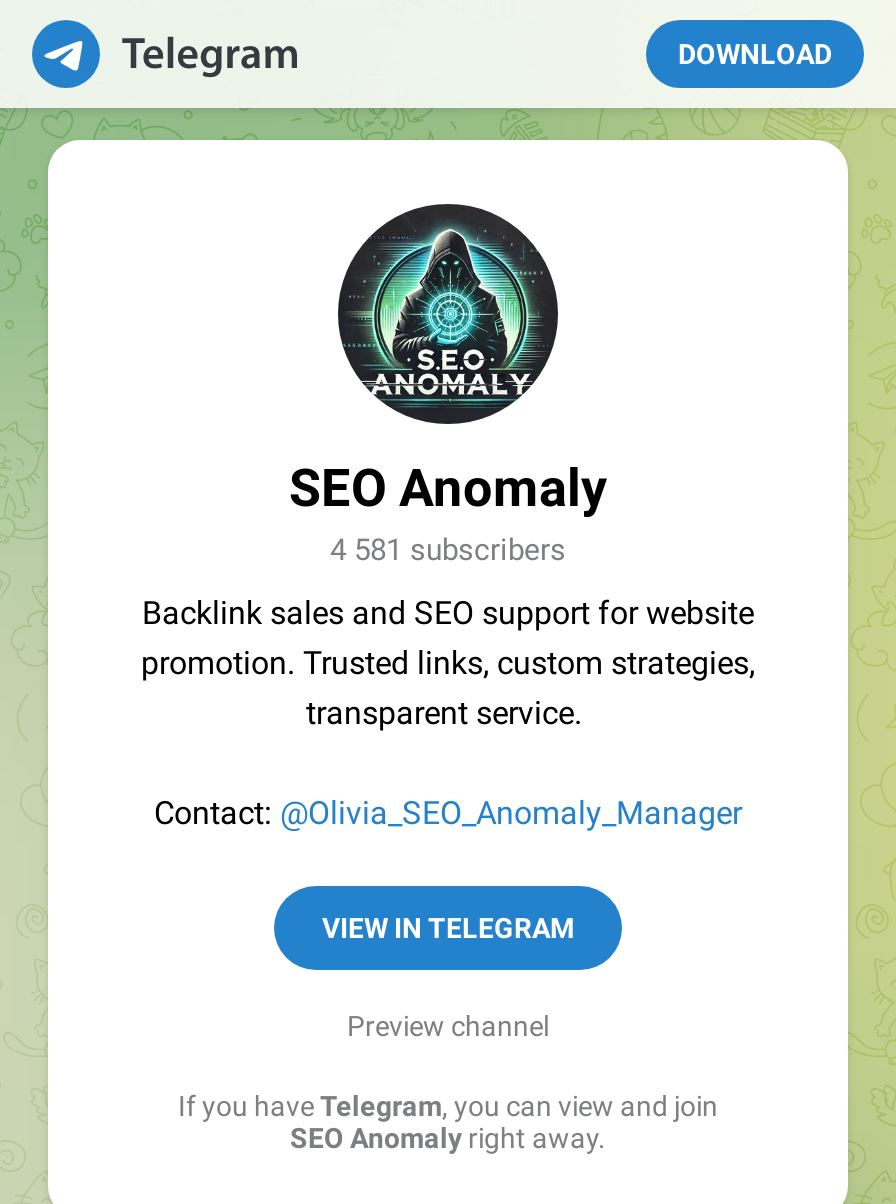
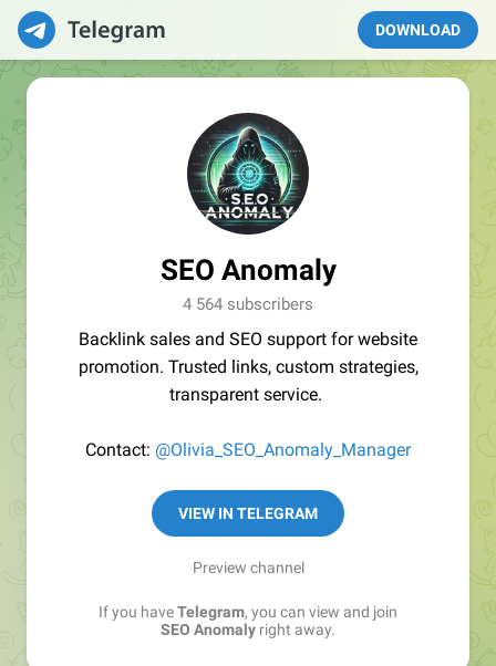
- 4 581 subscribers
+ 4 564 subscribers
